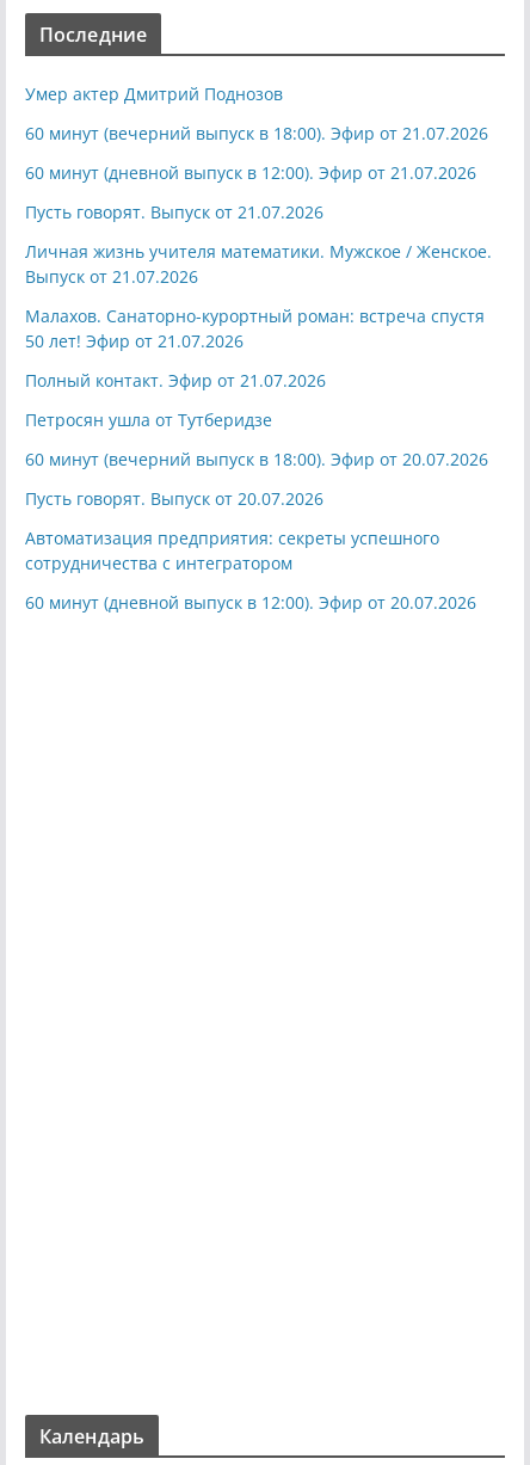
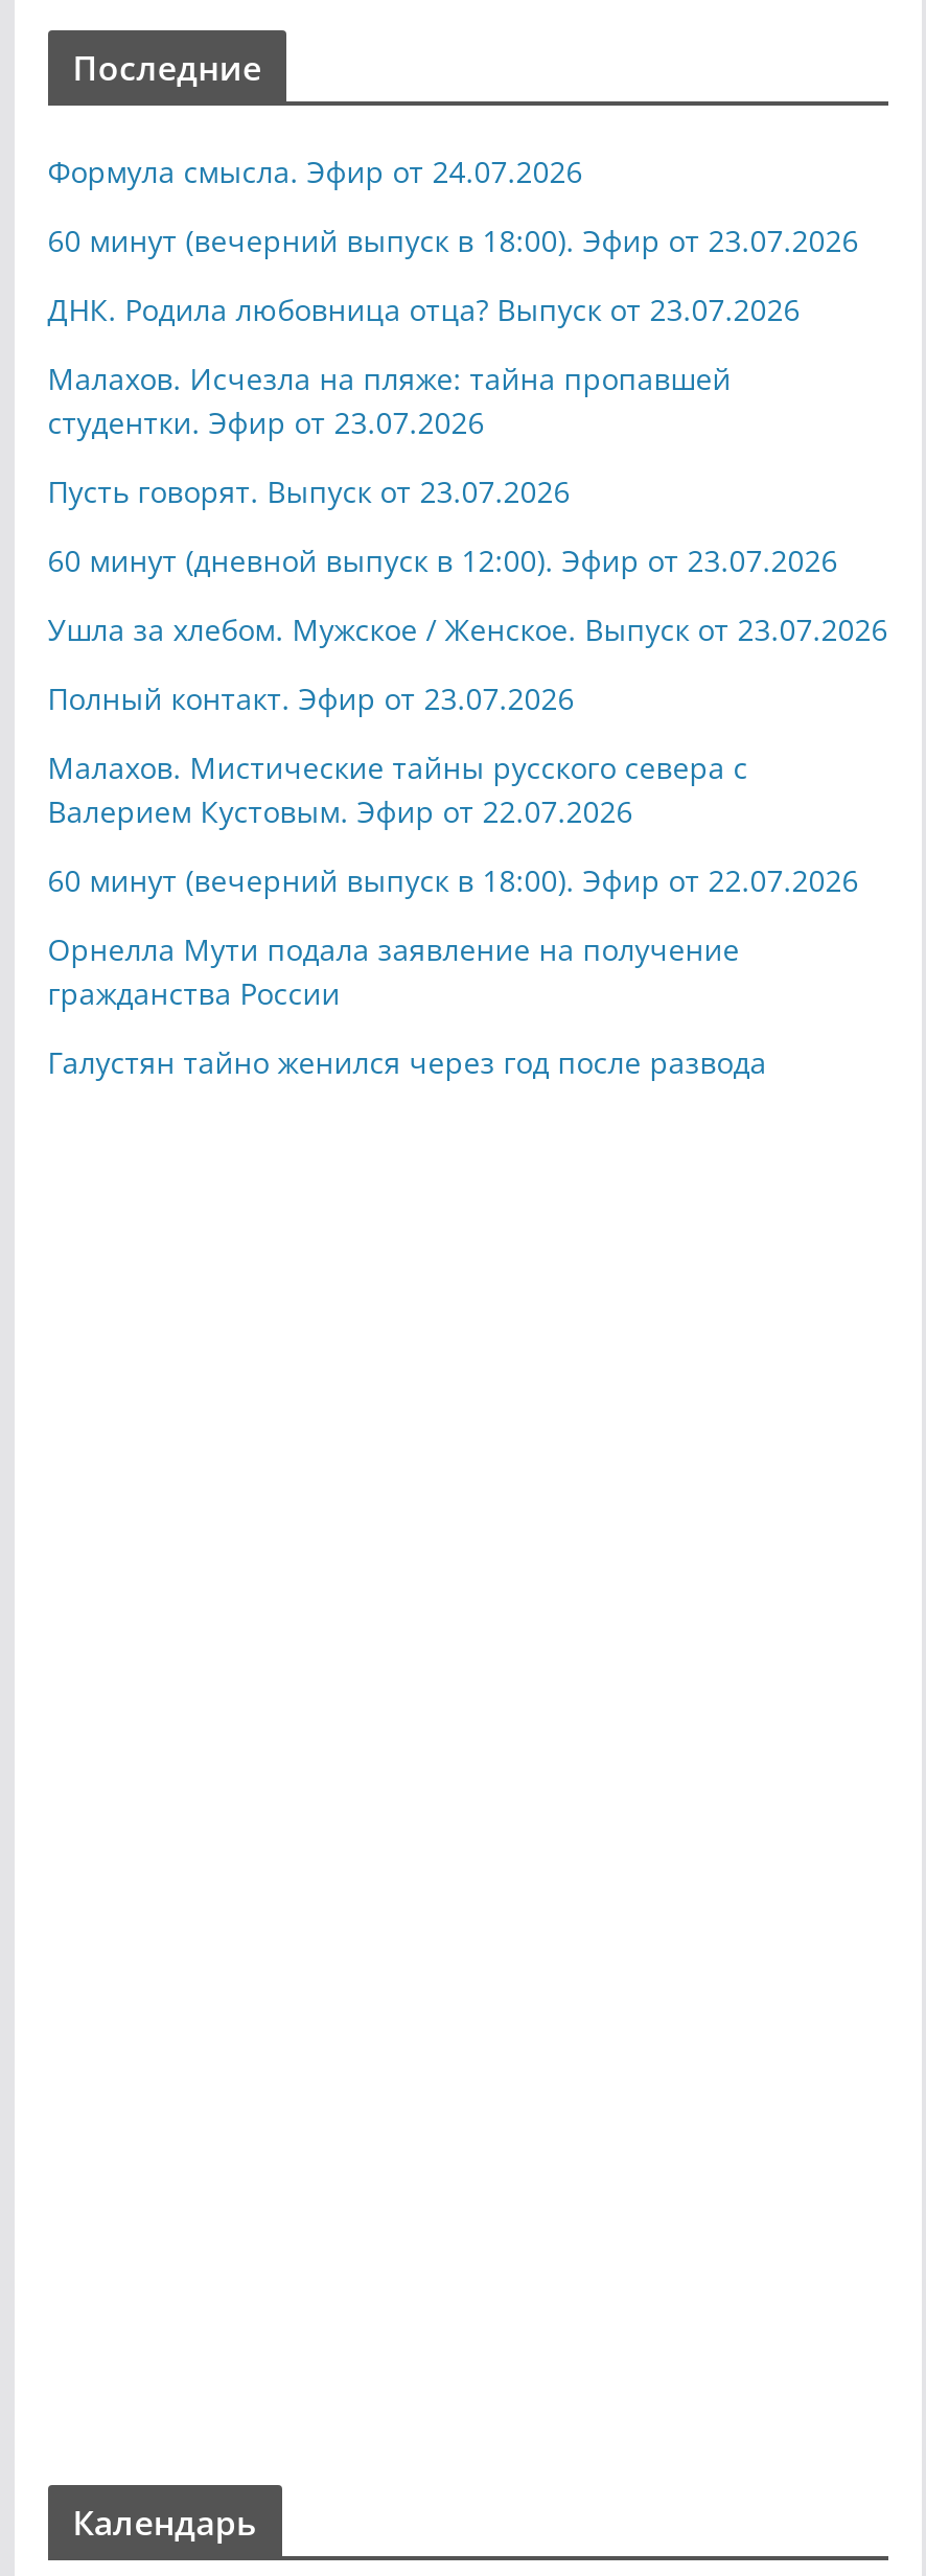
- Умер актер Дмитрий Поднозов
+ Формула смысла. Эфир от 24.07.2026

- 60 минут (вечерний выпуск в 18:00). Эфир от 21.07.2026
+ 60 минут (вечерний выпуск в 18:00). Эфир от 23.07.2026

- 60 минут (дневной выпуск в 12:00). Эфир от 21.07.2026
+ ДНК. Родила любовница отца? Выпуск от 23.07.2026

- Пусть говорят. Выпуск от 21.07.2026
+ Малахов. Исчезла на пляже: тайна пропавшей
+ студентки. Эфир от 23.07.2026

- Личная жизнь учителя математики. Мужское / Женское.
- Выпуск от 21.07.2026
+ Пусть говорят. Выпуск от 23.07.2026

- Малахов. Санаторно-курортный роман: встреча спустя
- 50 лет! Эфир от 21.07.2026
+ 60 минут (дневной выпуск в 12:00). Эфир от 23.07.2026

- Полный контакт. Эфир от 21.07.2026
+ Ушла за хлебом. Мужское / Женское. Выпуск от 23.07.2026

- Петросян ушла от Тутберидзе
+ Полный контакт. Эфир от 23.07.2026

- 60 минут (вечерний выпуск в 18:00). Эфир от 20.07.2026
+ Малахов. Мистические тайны русского севера с
+ Валерием Кустовым. Эфир от 22.07.2026

- Пусть говорят. Выпуск от 20.07.2026
+ 60 минут (вечерний выпуск в 18:00). Эфир от 22.07.2026

- Автоматизация предприятия: секреты успешного
- сотрудничества с интегратором
+ Орнелла Мути подала заявление на получение
+ гражданства России

- 60 минут (дневной выпуск в 12:00). Эфир от 20.07.2026
+ Галустян тайно женился через год после развода
